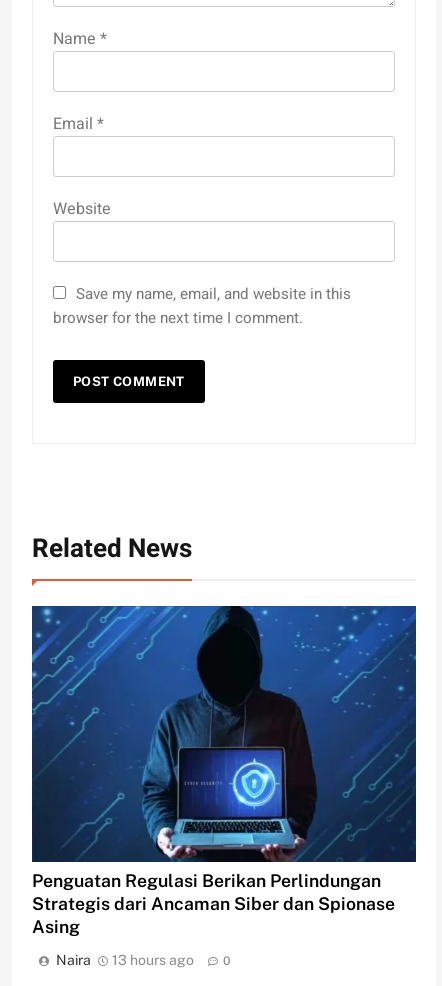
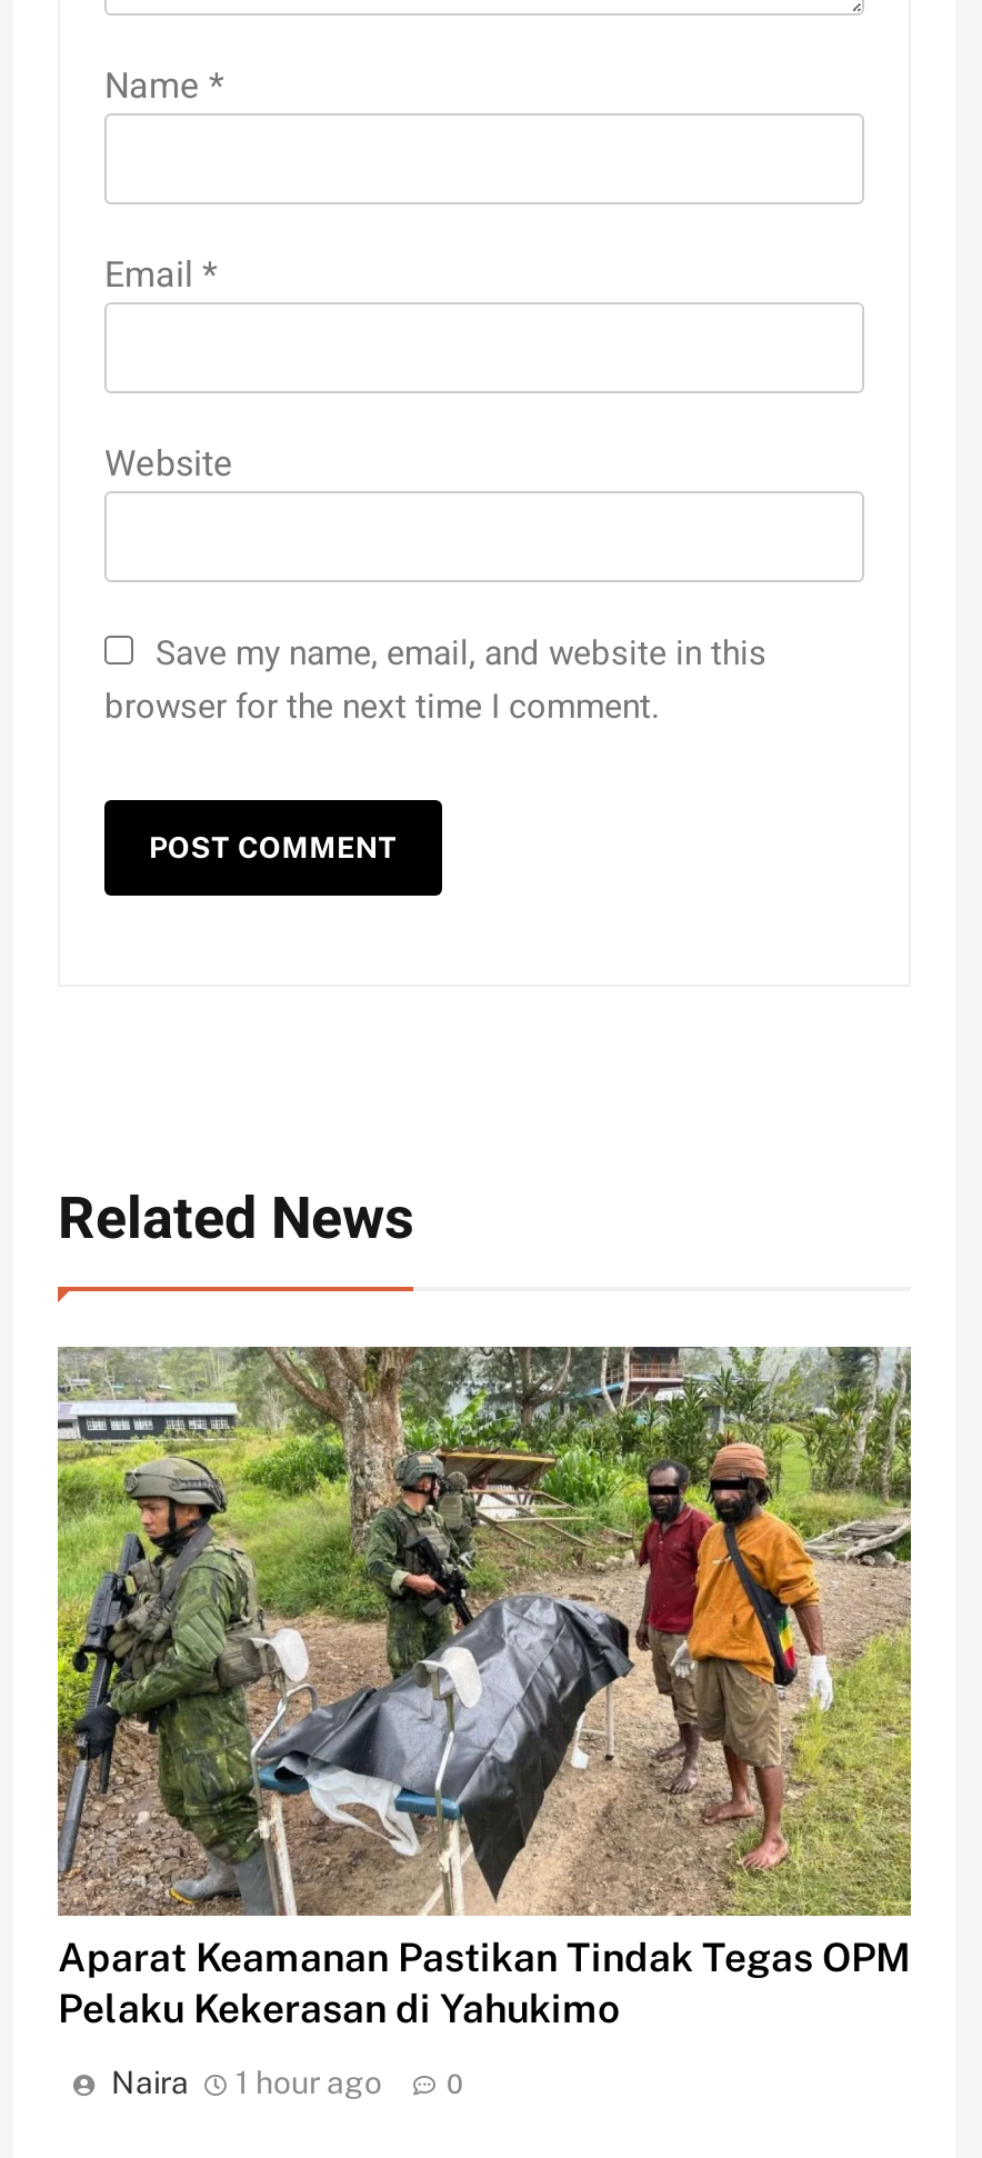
- [image]
- Penguatan Regulasi Berikan Perlindungan
- Strategis dari Ancaman Siber dan Spionase
- Asing
+ [image]
+ Aparat Keamanan Pastikan Tindak Tegas OPM
+ Pelaku Kekerasan di Yahukimo

- Naira 13 hours ago
+ Naira 1 hour ago
